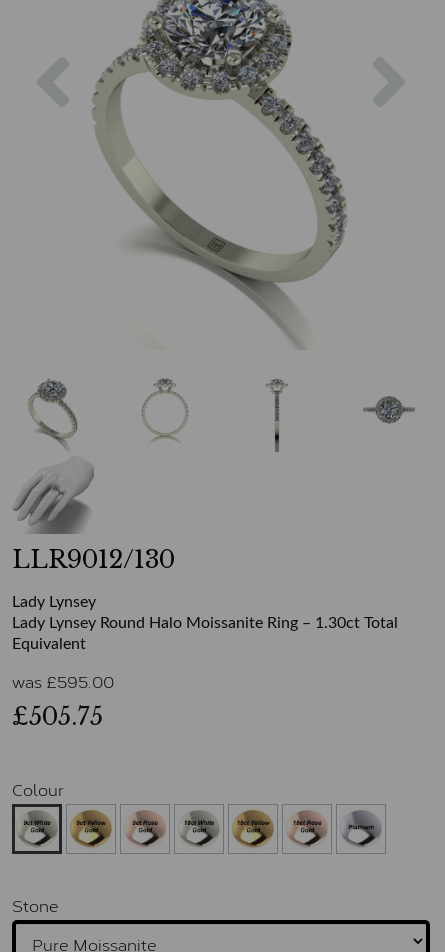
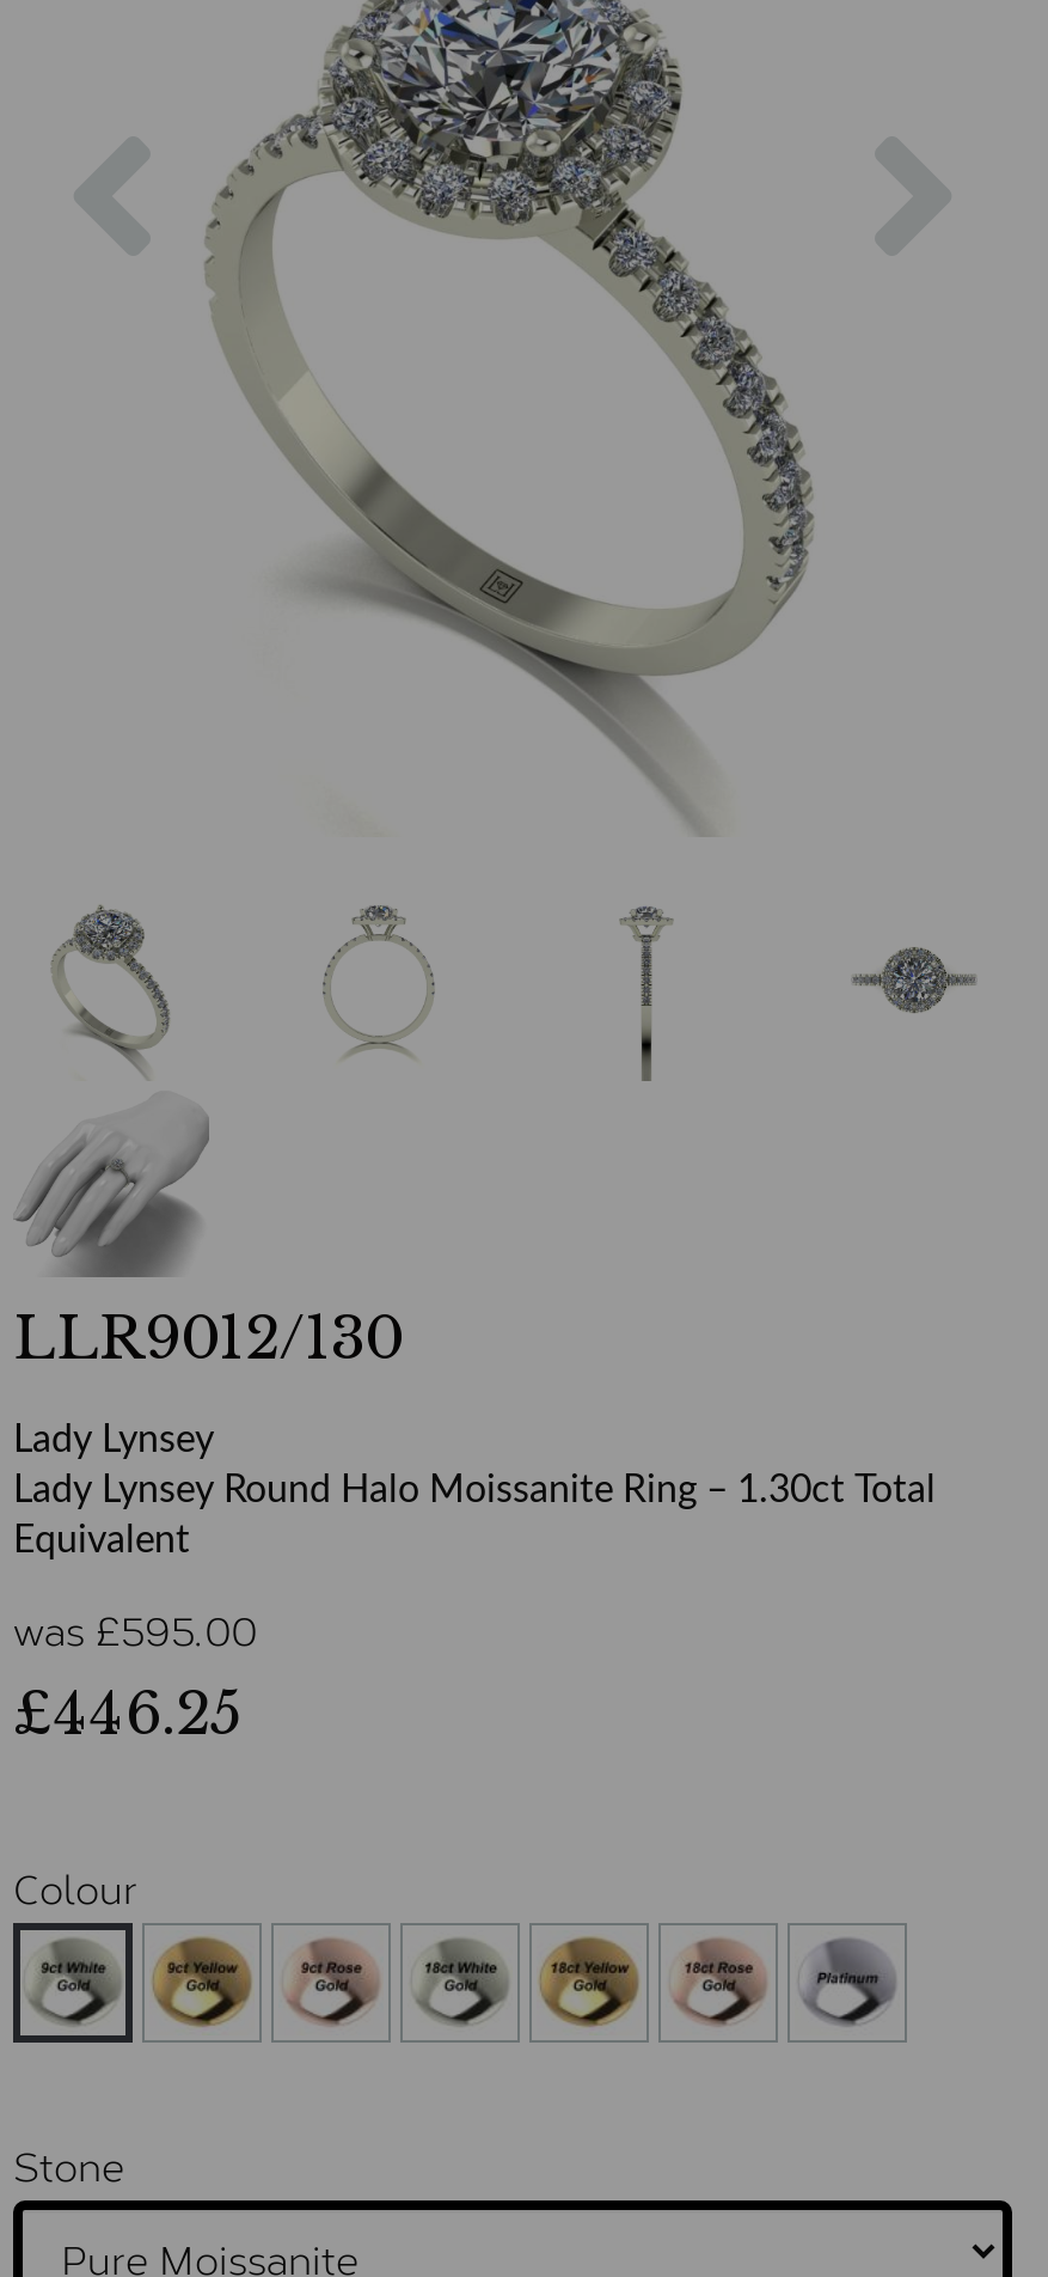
- £505.75
+ £446.25
